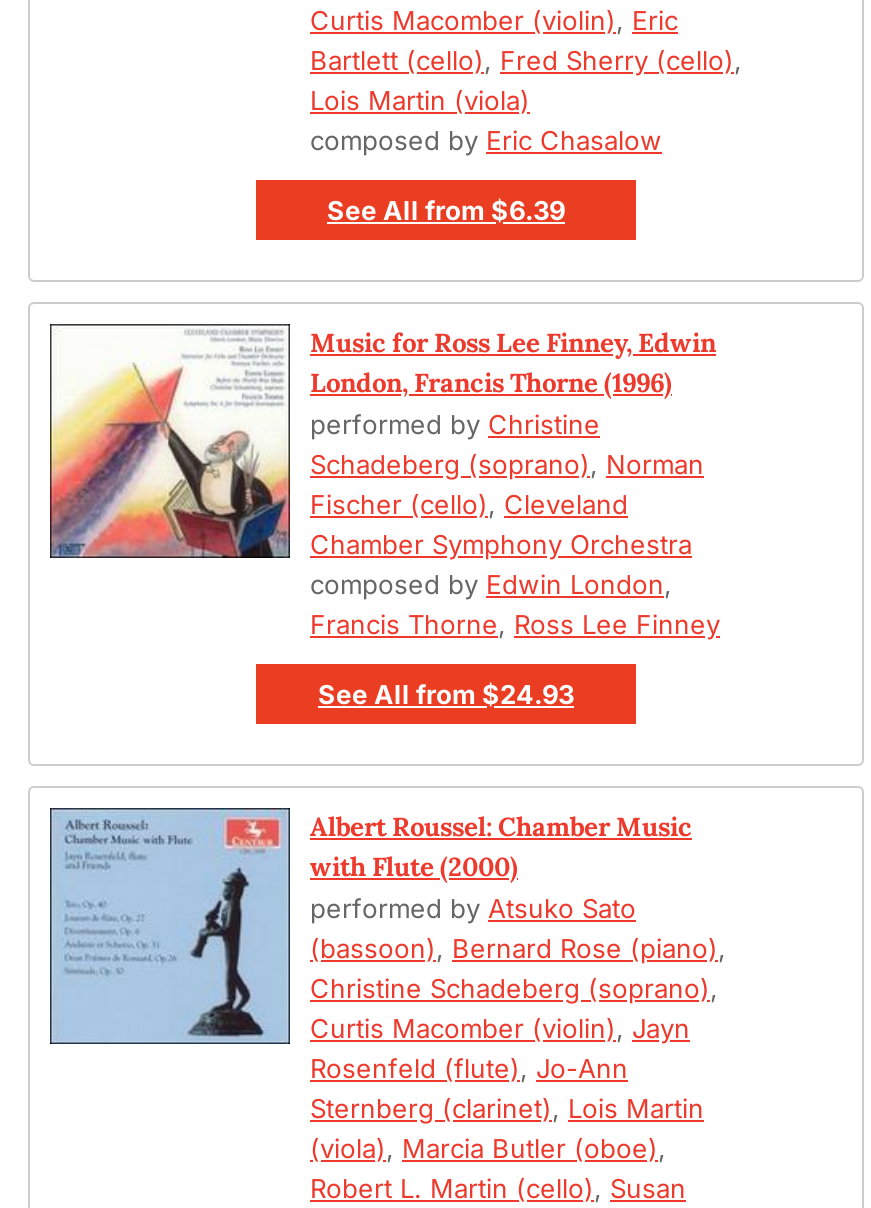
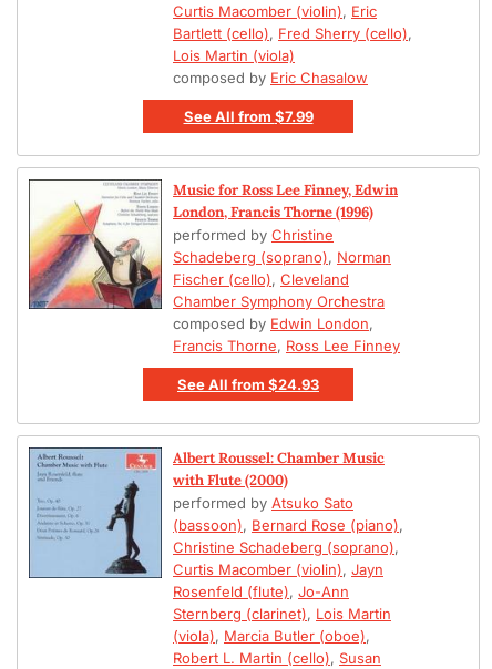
- See All from $6.39
+ See All from $7.99
